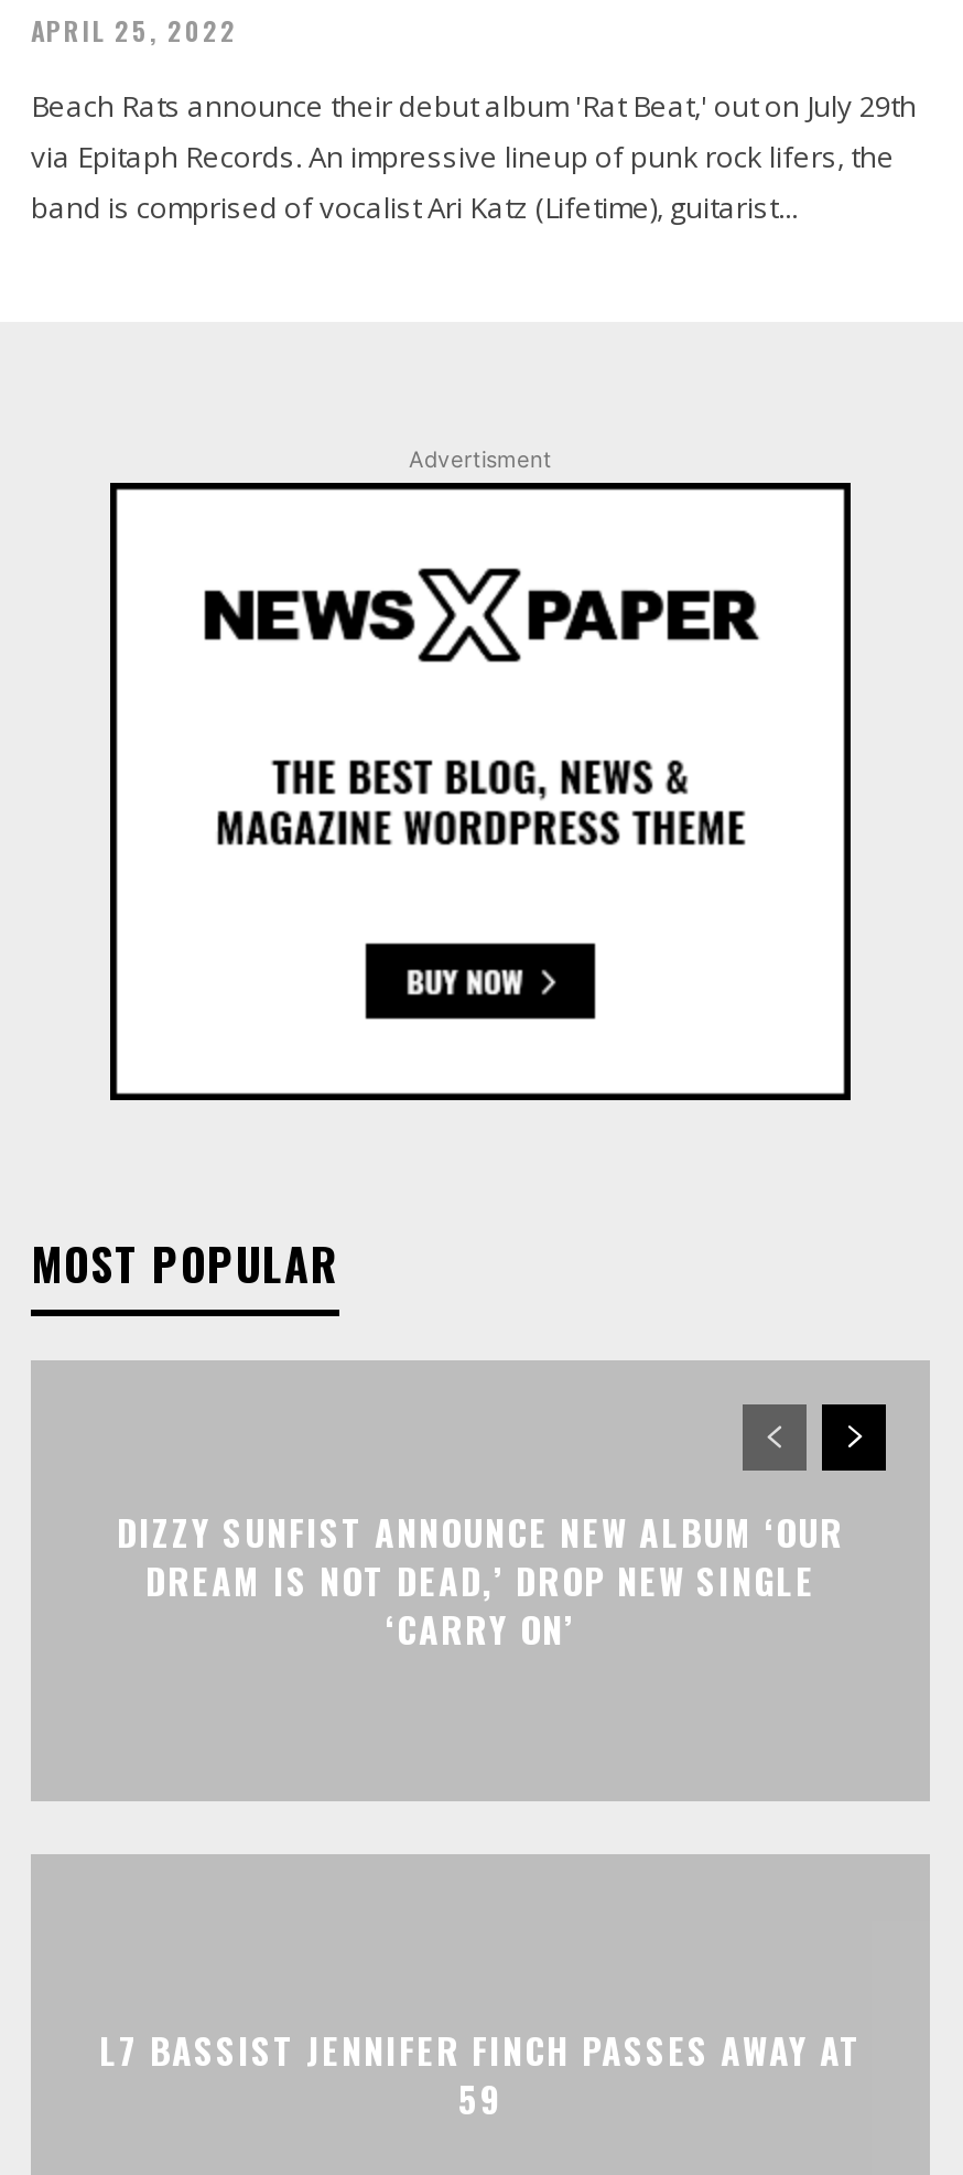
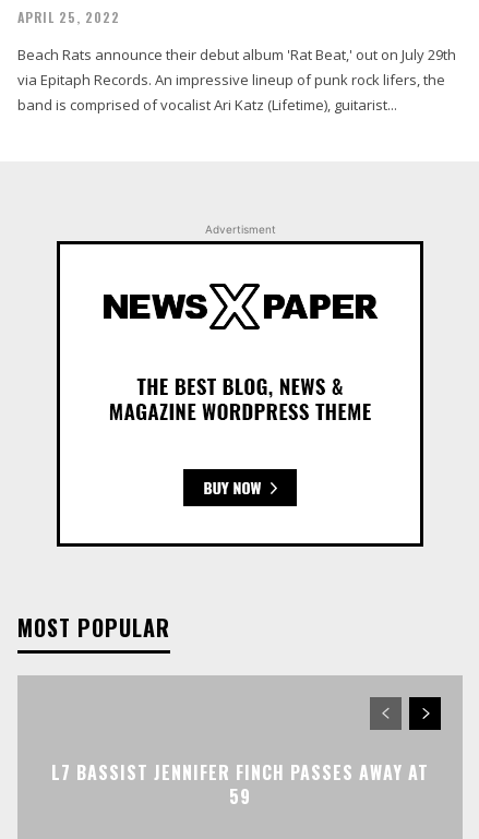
- DIZZY SUNFIST ANNOUNCE NEW ALBUM ‘OUR
- DREAM IS NOT DEAD,’ DROP NEW SINGLE
- ‘CARRY ON’
